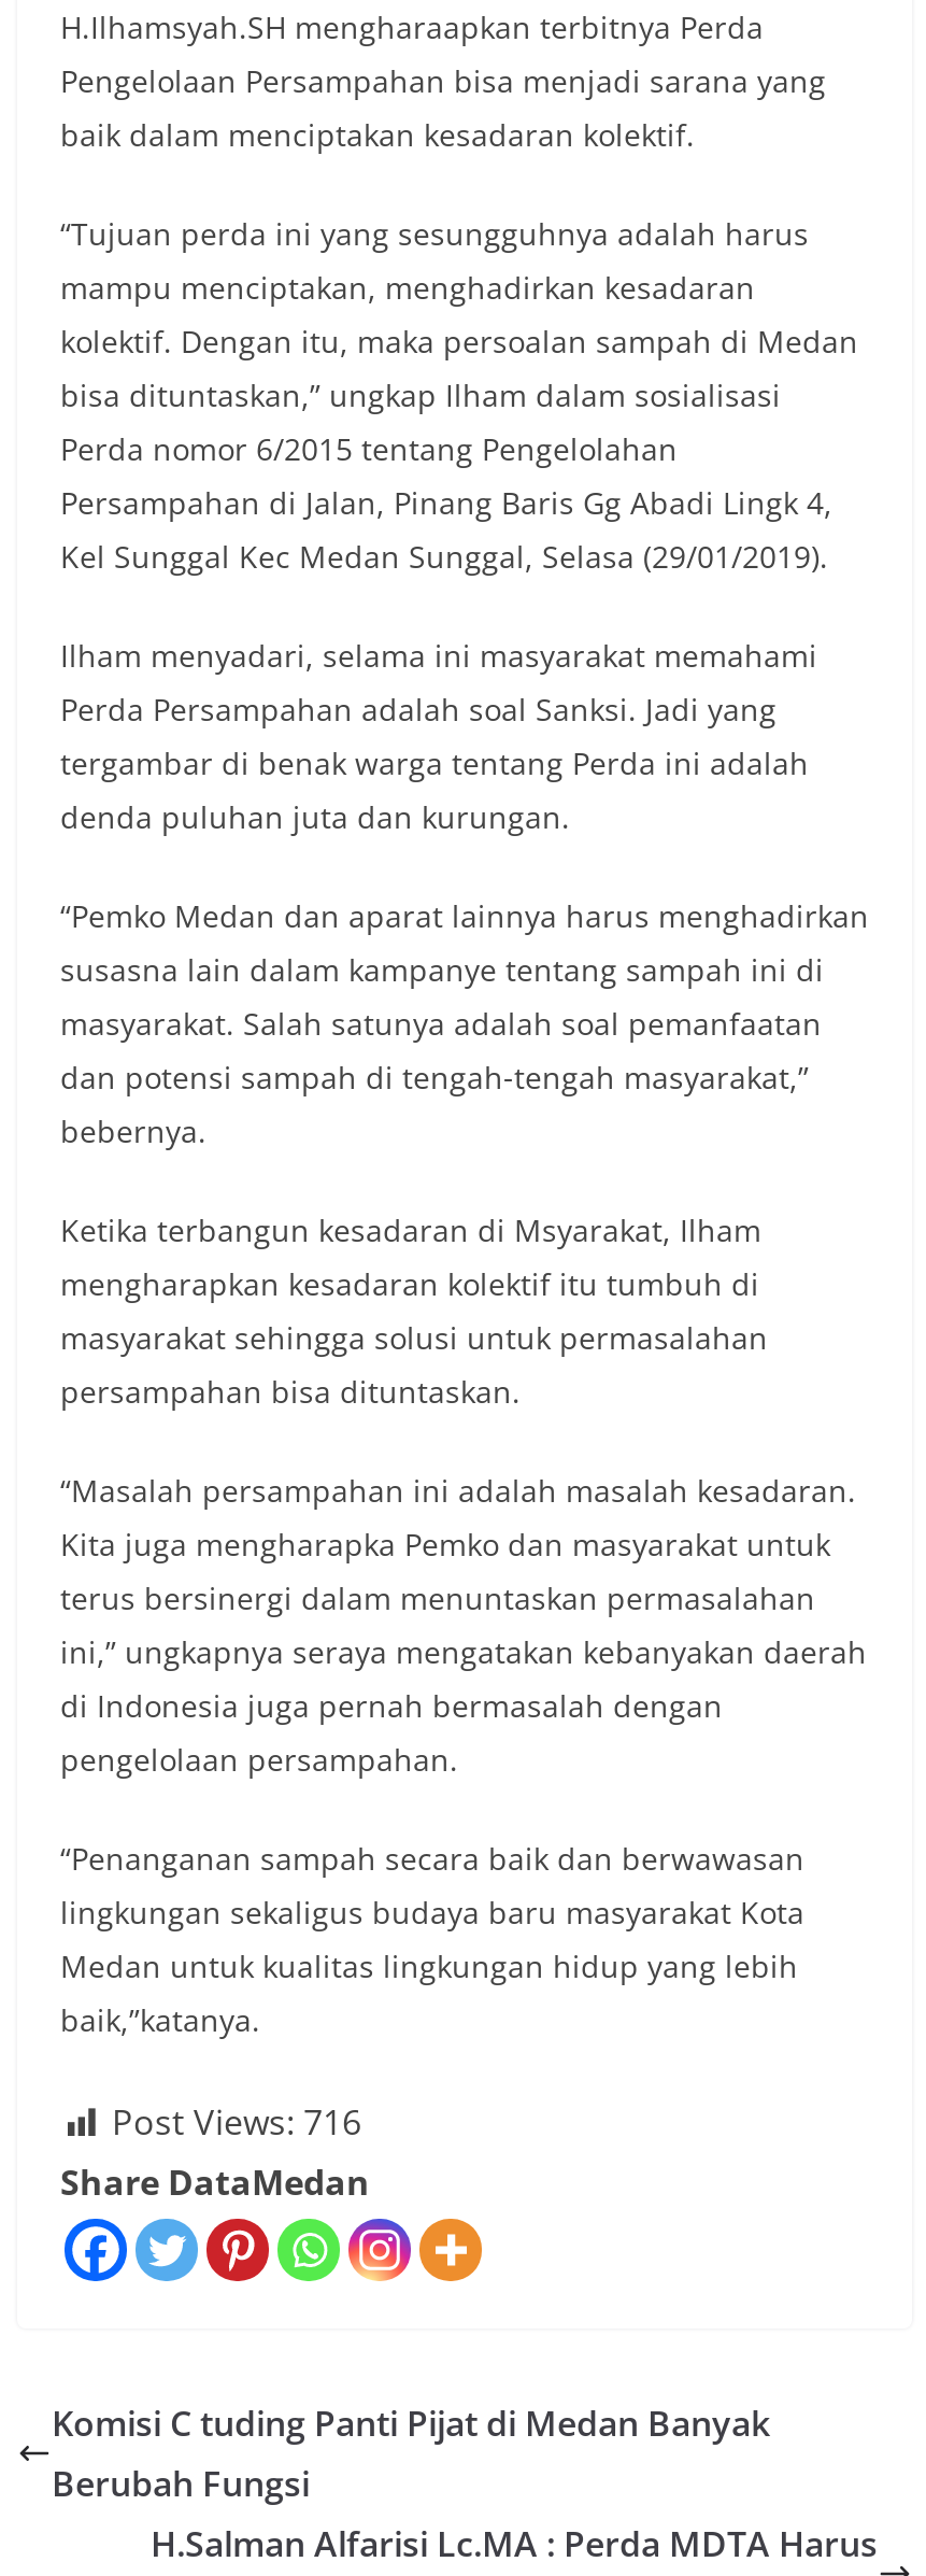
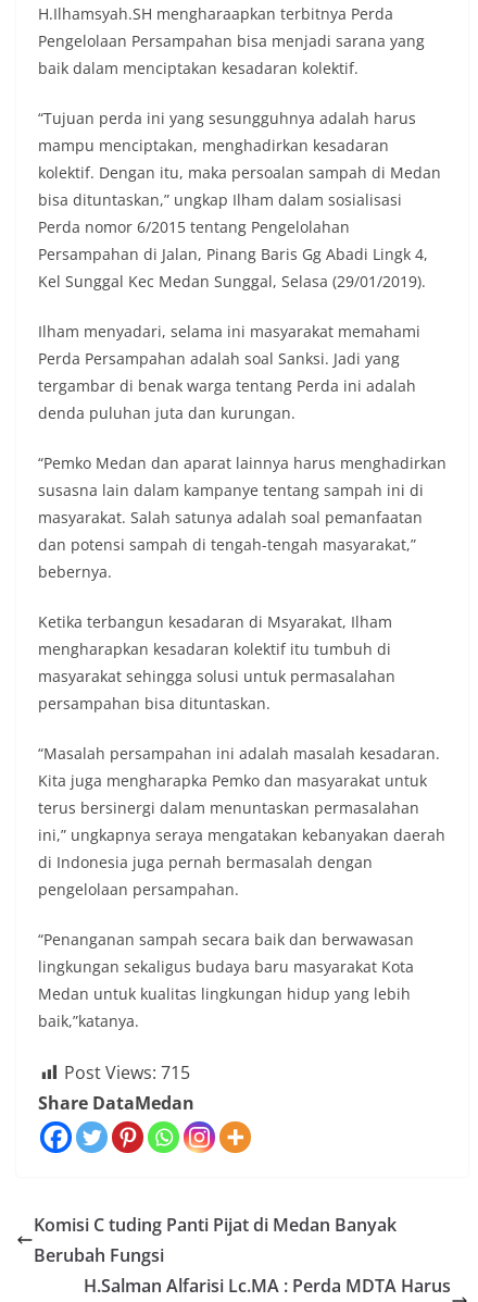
- Post Views: 716
+ Post Views: 715
